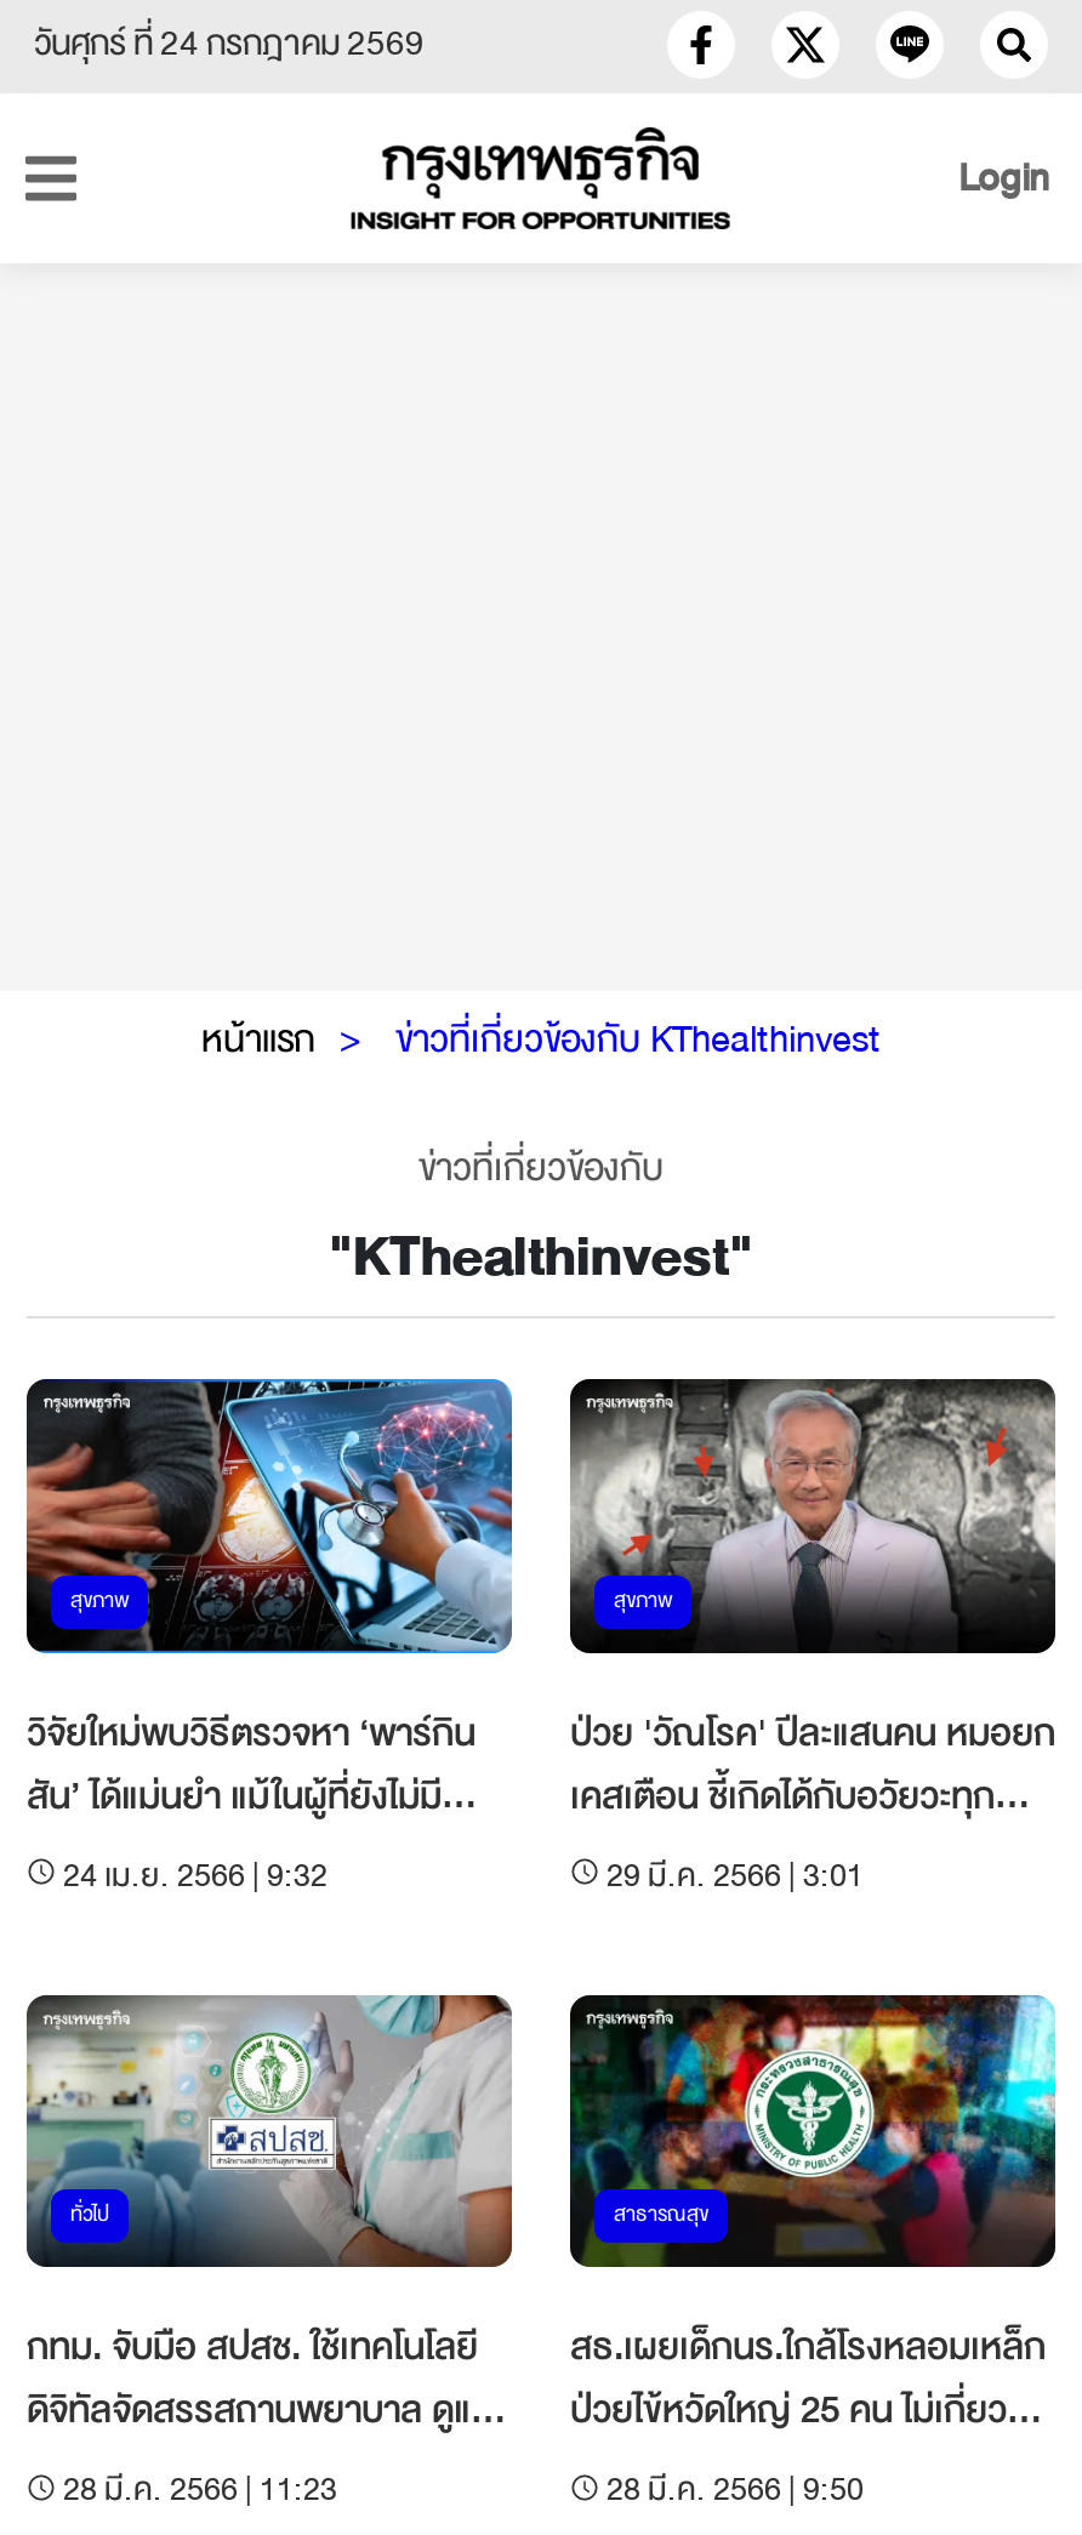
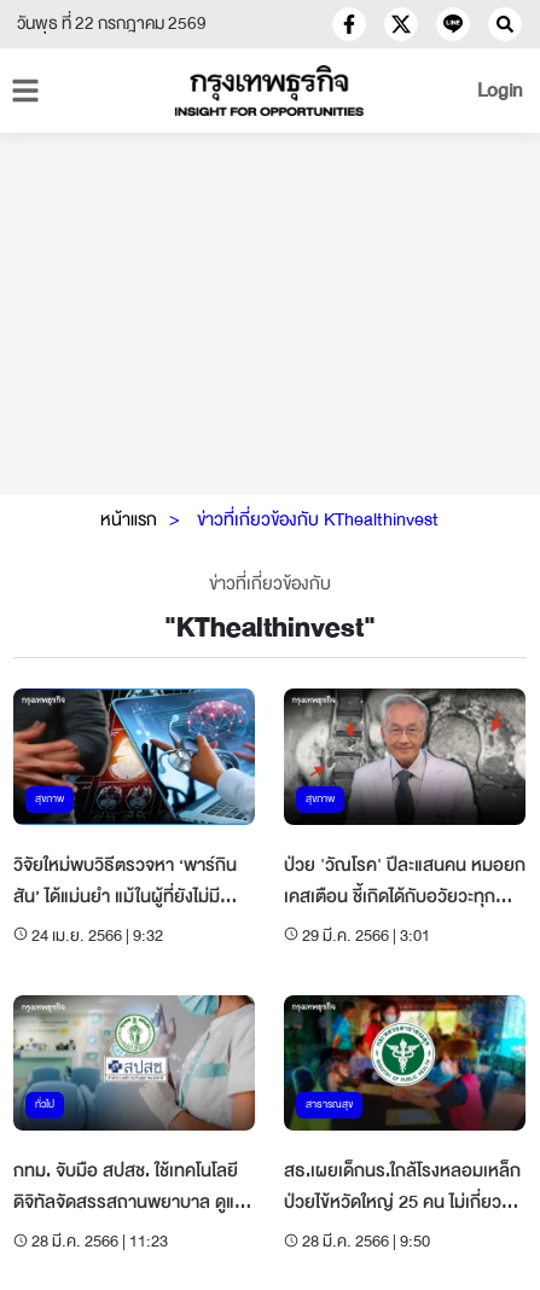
- วันศุกร์ ที่ 24 กรกฎาคม 2569
+ วันพุธ ที่ 22 กรกฎาคม 2569
